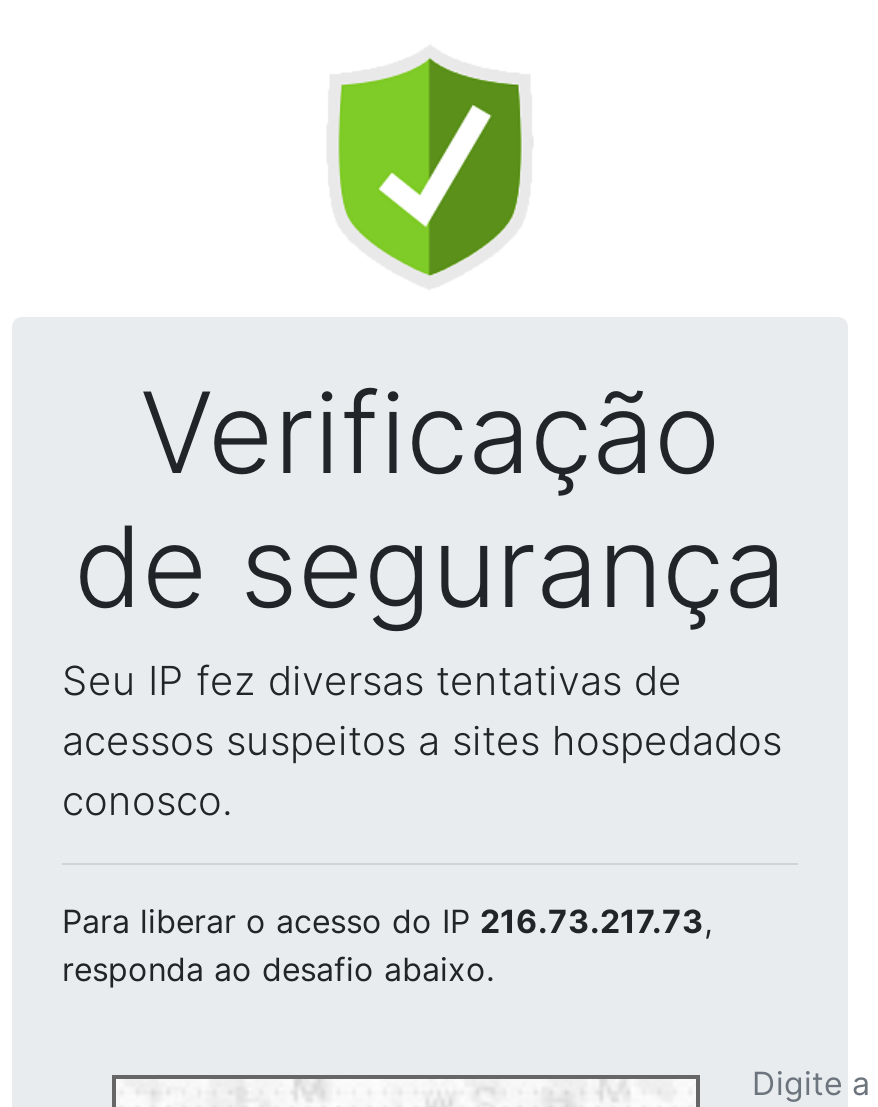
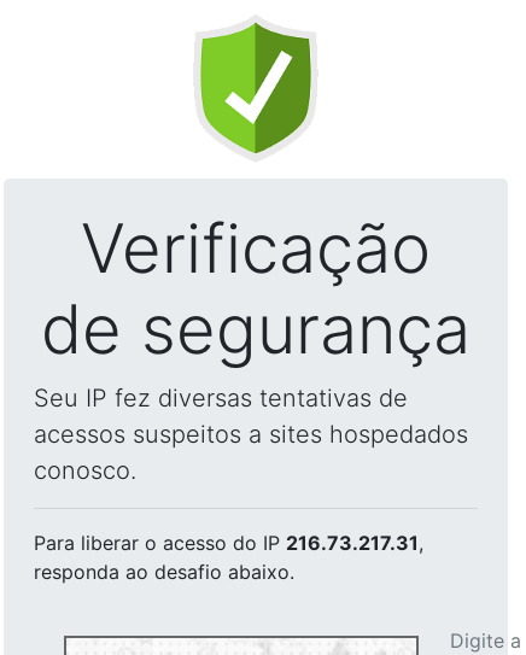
- Para liberar o acesso do IP 216.73.217.73,
+ Para liberar o acesso do IP 216.73.217.31,
